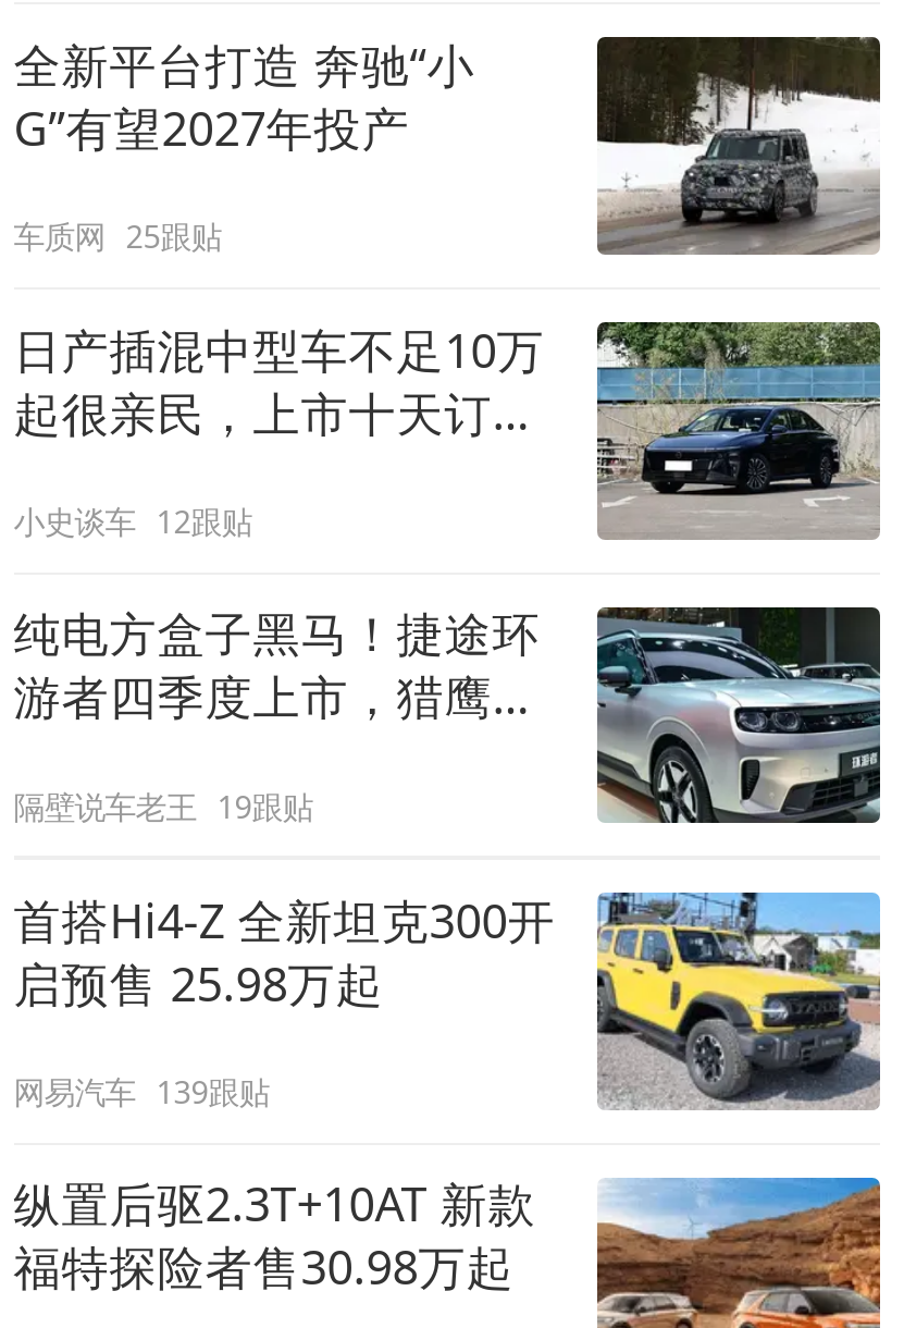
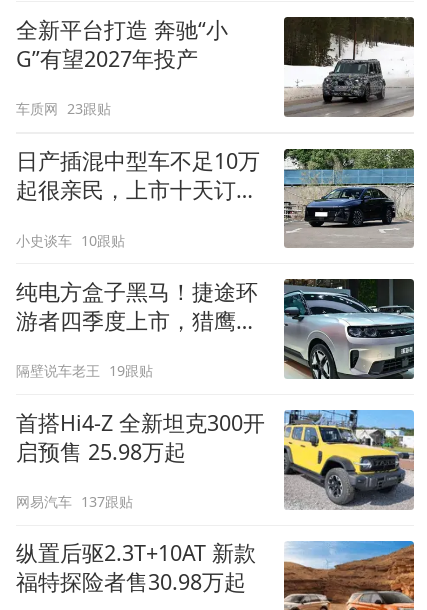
- 车质网 25跟贴
+ 车质网 23跟贴

- 小史谈车 12跟贴
+ 小史谈车 10跟贴

- 网易汽车 139跟贴
+ 网易汽车 137跟贴
